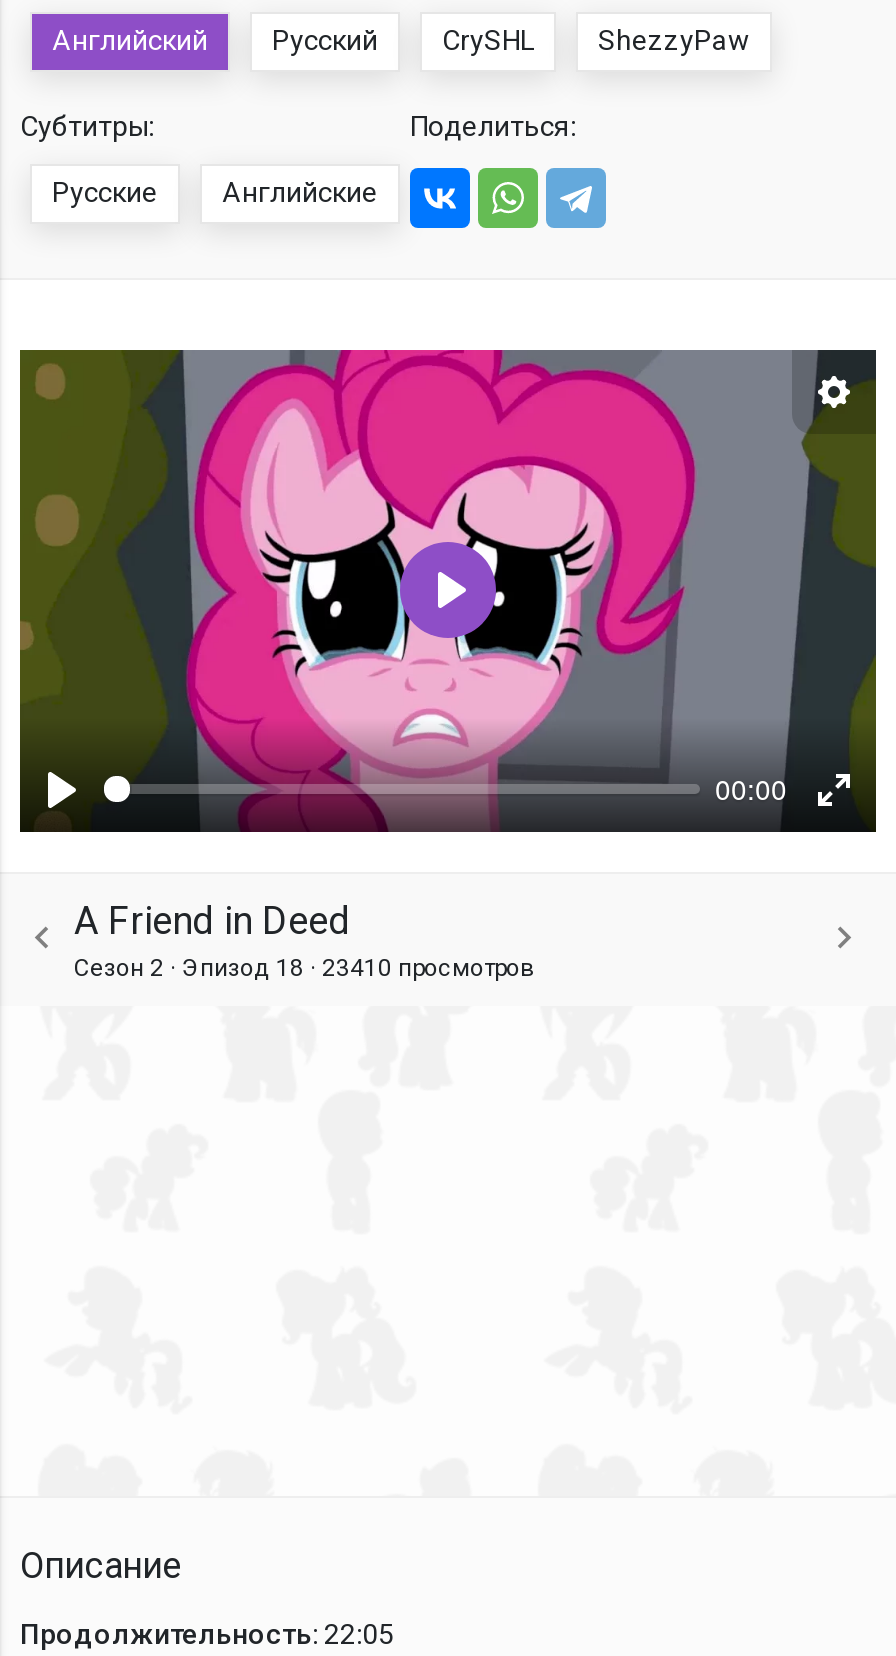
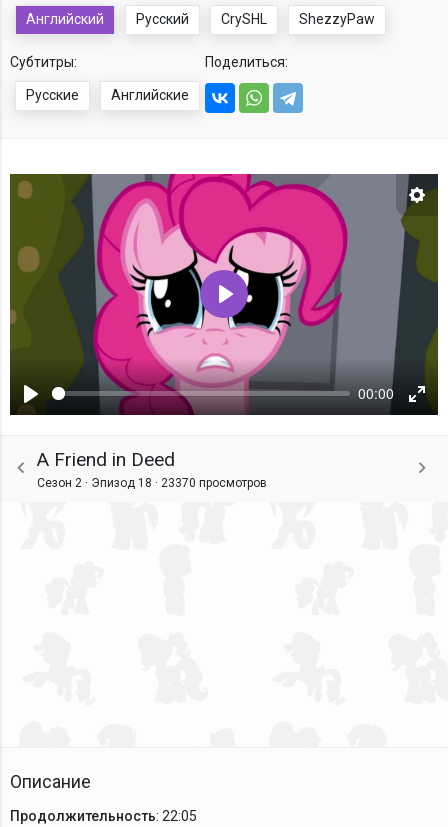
- Сезон 2 · Эпизод 18 · 23410 просмотров
+ Сезон 2 · Эпизод 18 · 23370 просмотров
